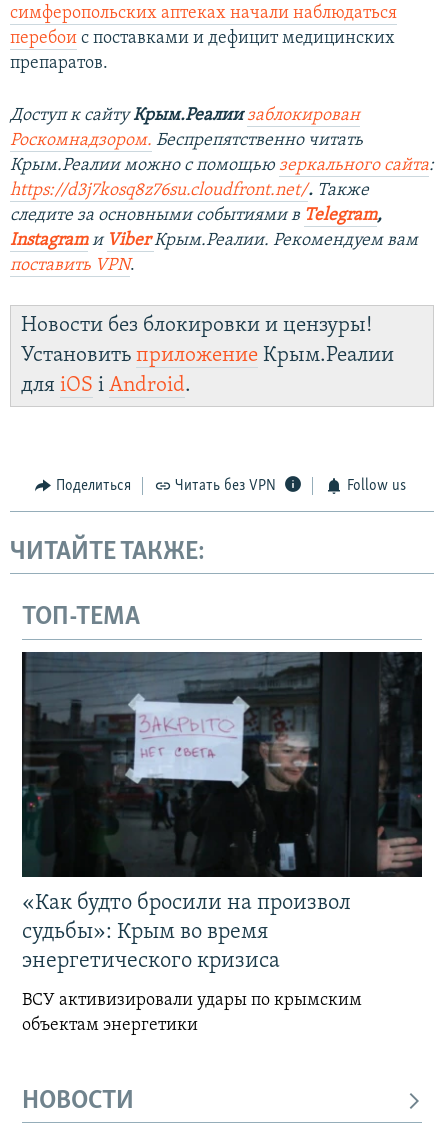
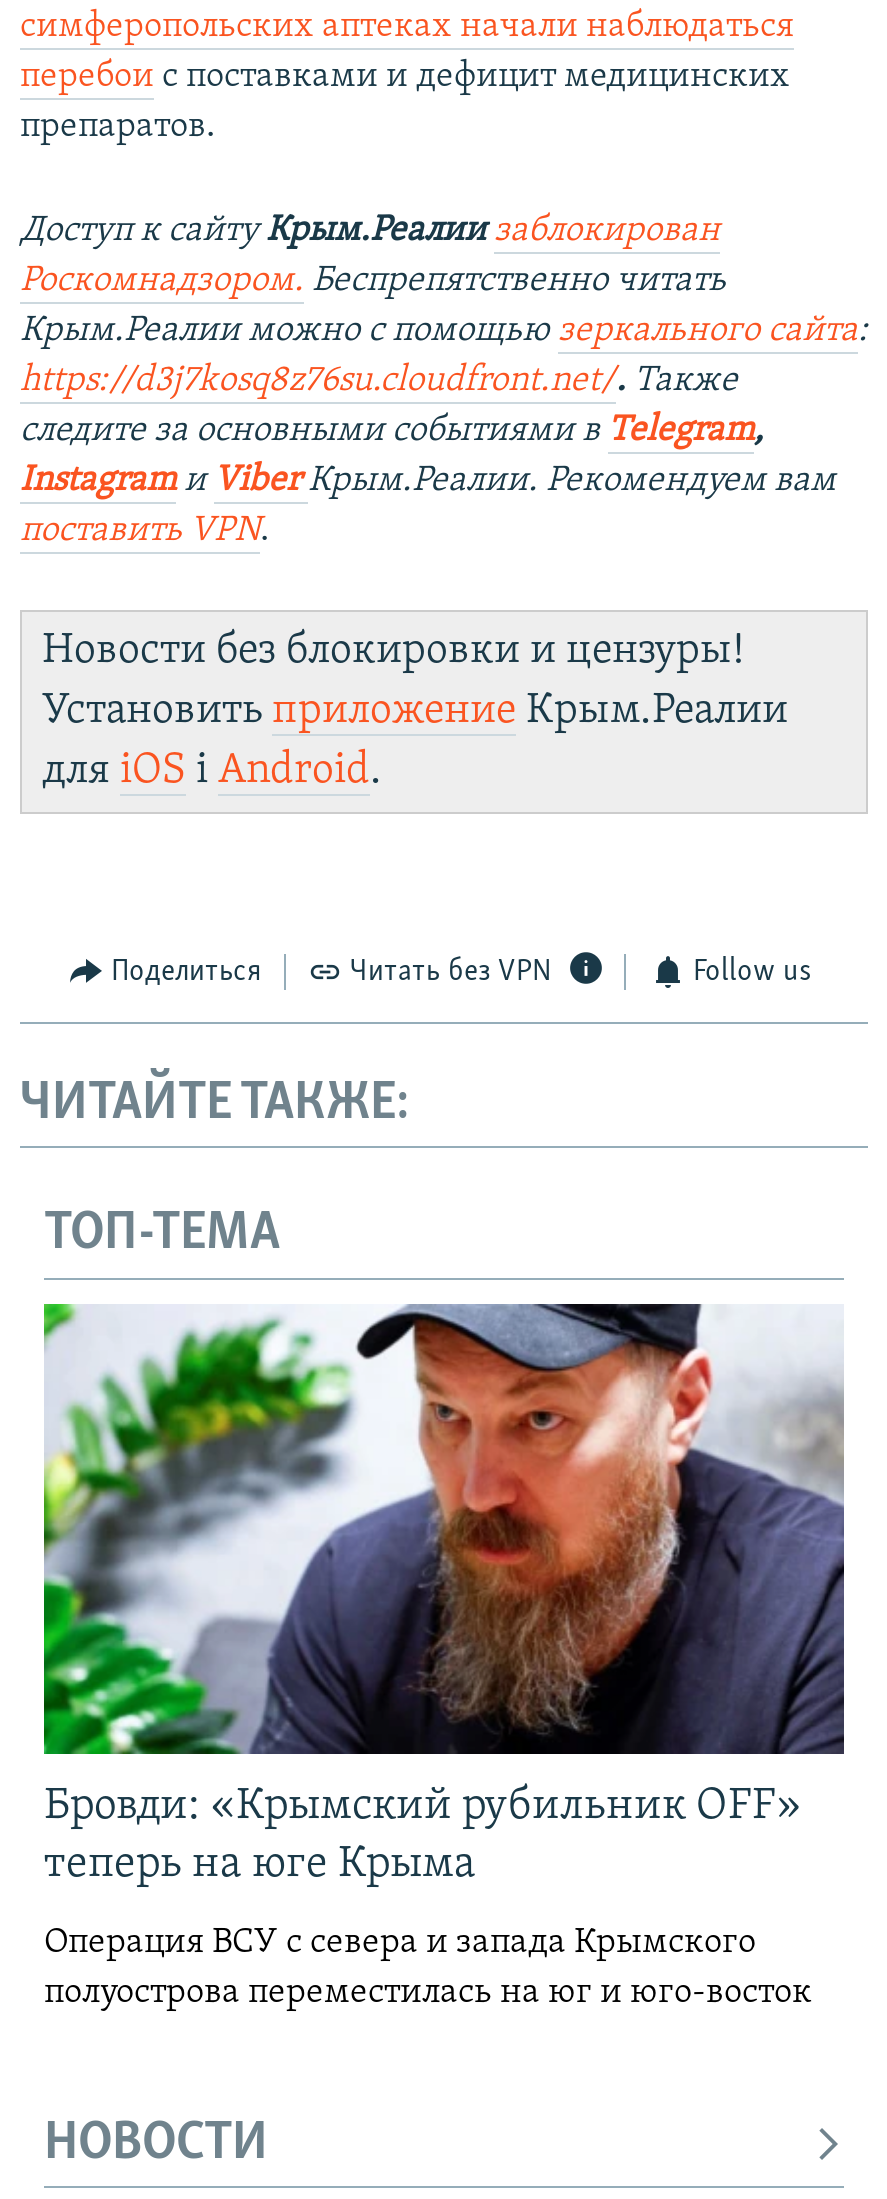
- [image]
- «Как будто бросили на произвол
- судьбы»: Крым во время
- энергетического кризиса
+ [image]
+ Бровди: «Крымский рубильник OFF»
+ теперь на юге Крыма

- ВСУ активизировали удары по крымским
- объектам энергетики
+ Операция ВСУ с севера и запада Крымского
+ полуострова переместилась на юг и юго-восток
